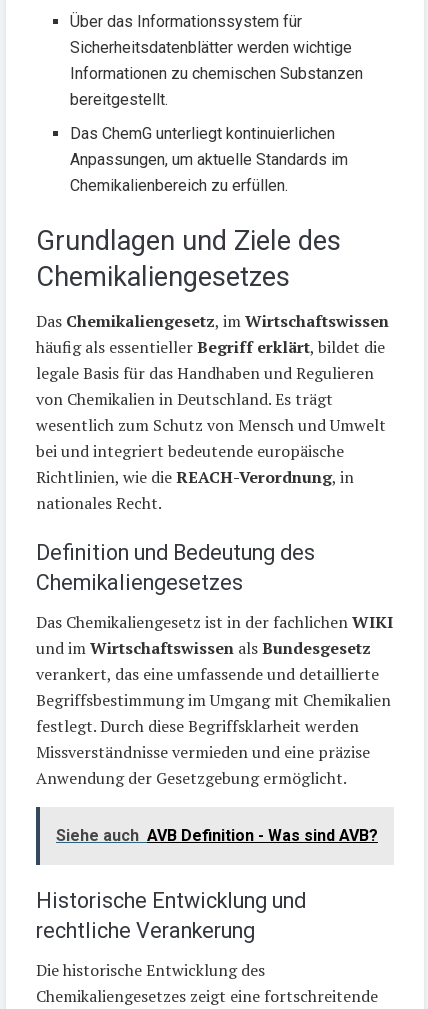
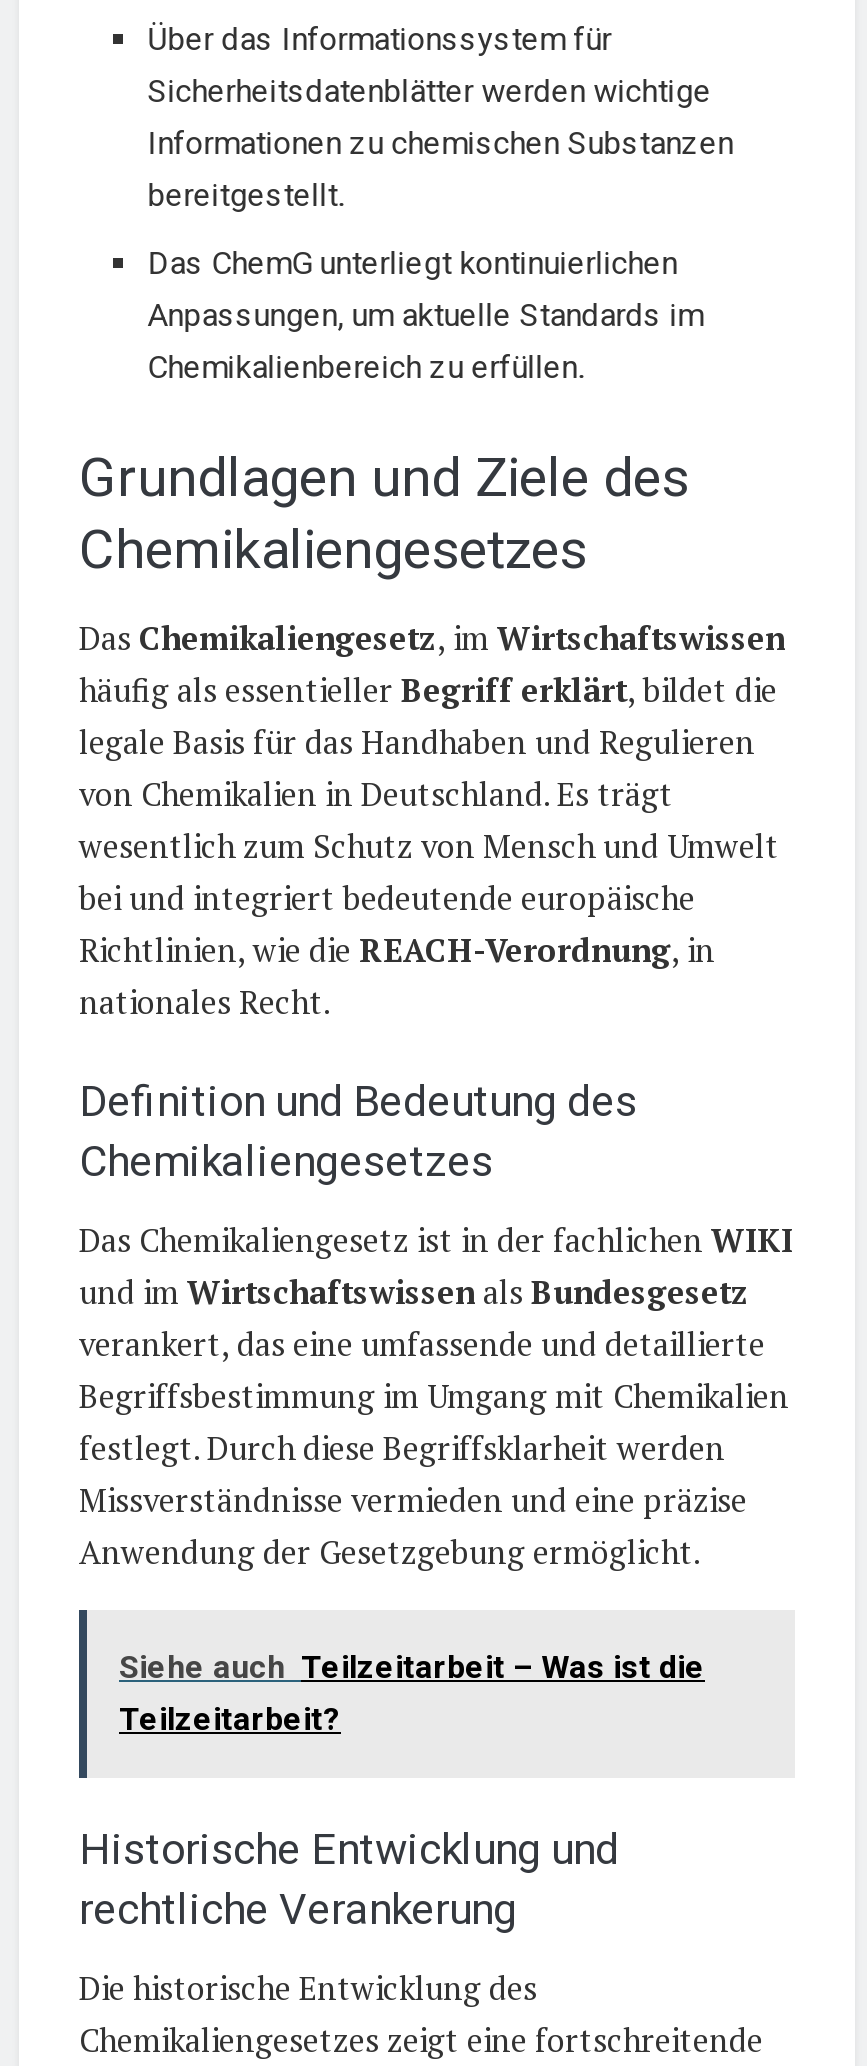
- Siehe auch AVB Definition - Was sind AVB?
+ Siehe auch Teilzeitarbeit – Was ist die
+ Teilzeitarbeit?
